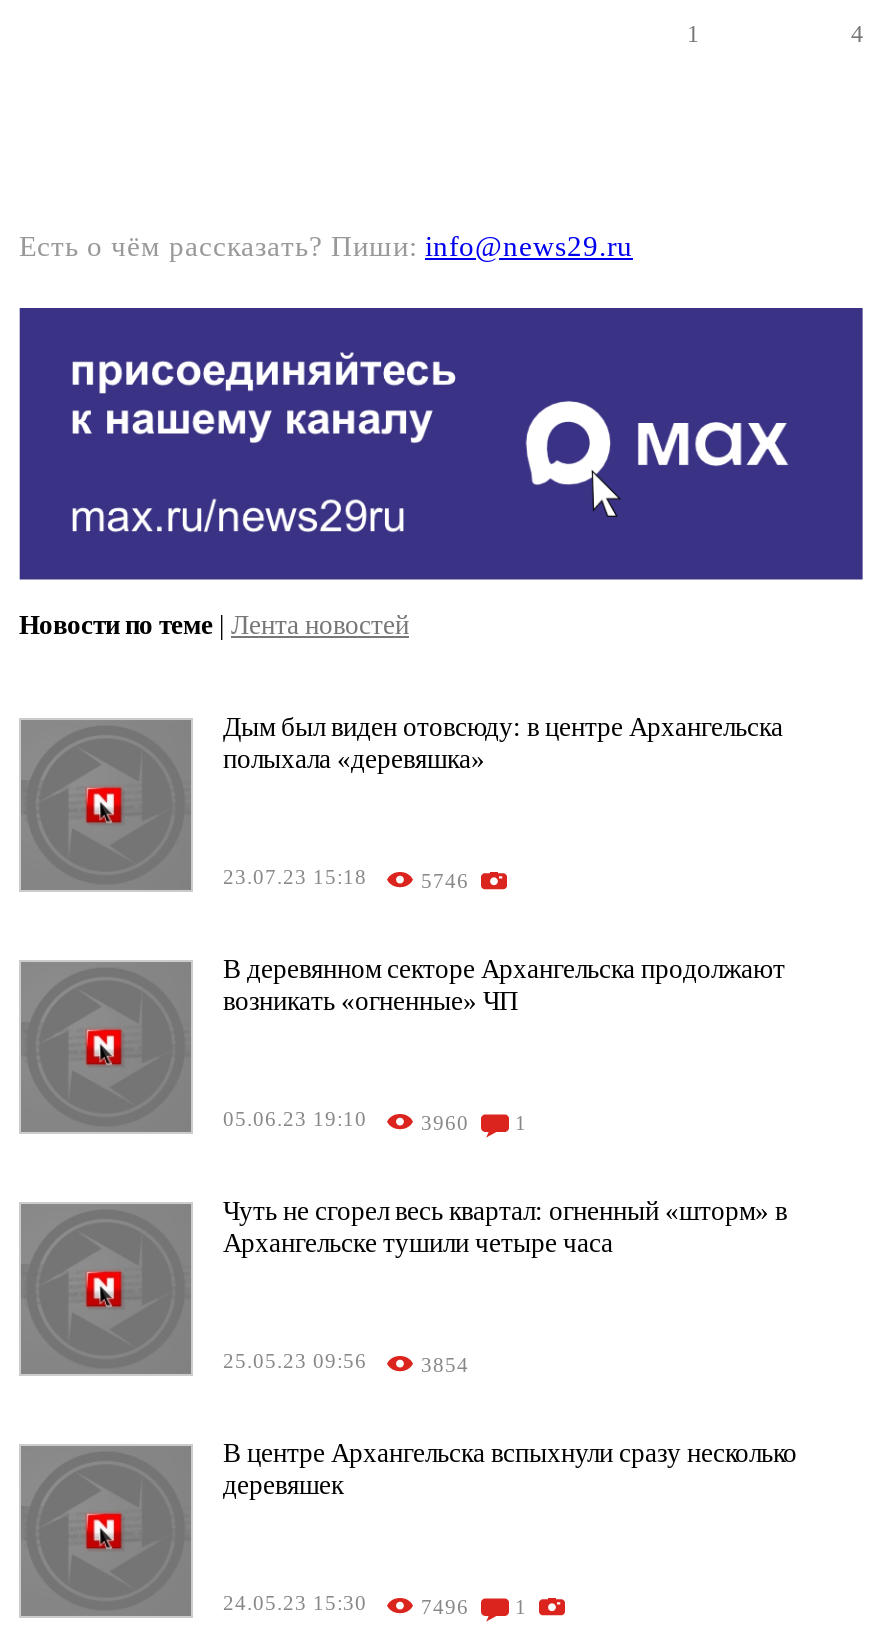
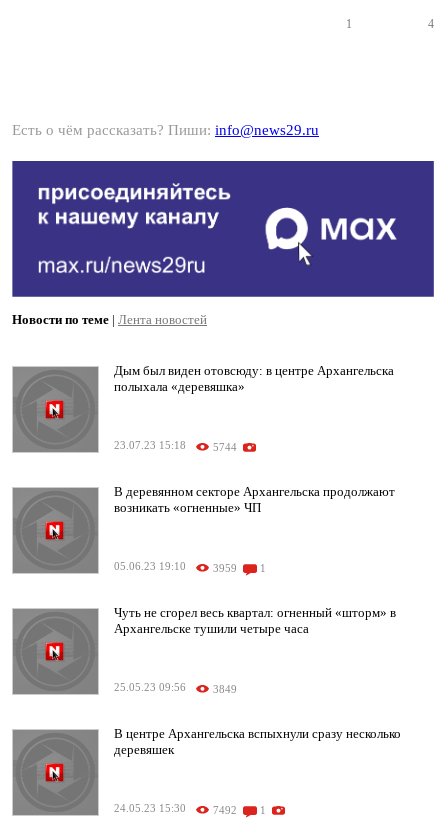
- 5746
+ 5744

- 3960 1
+ 3959 1

- 3854
+ 3849

- 7496 1
+ 7492 1
